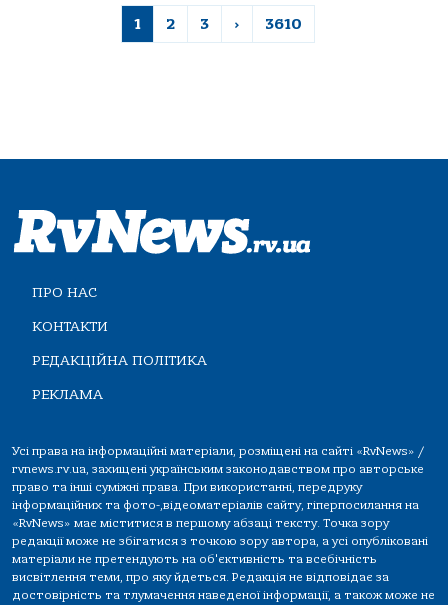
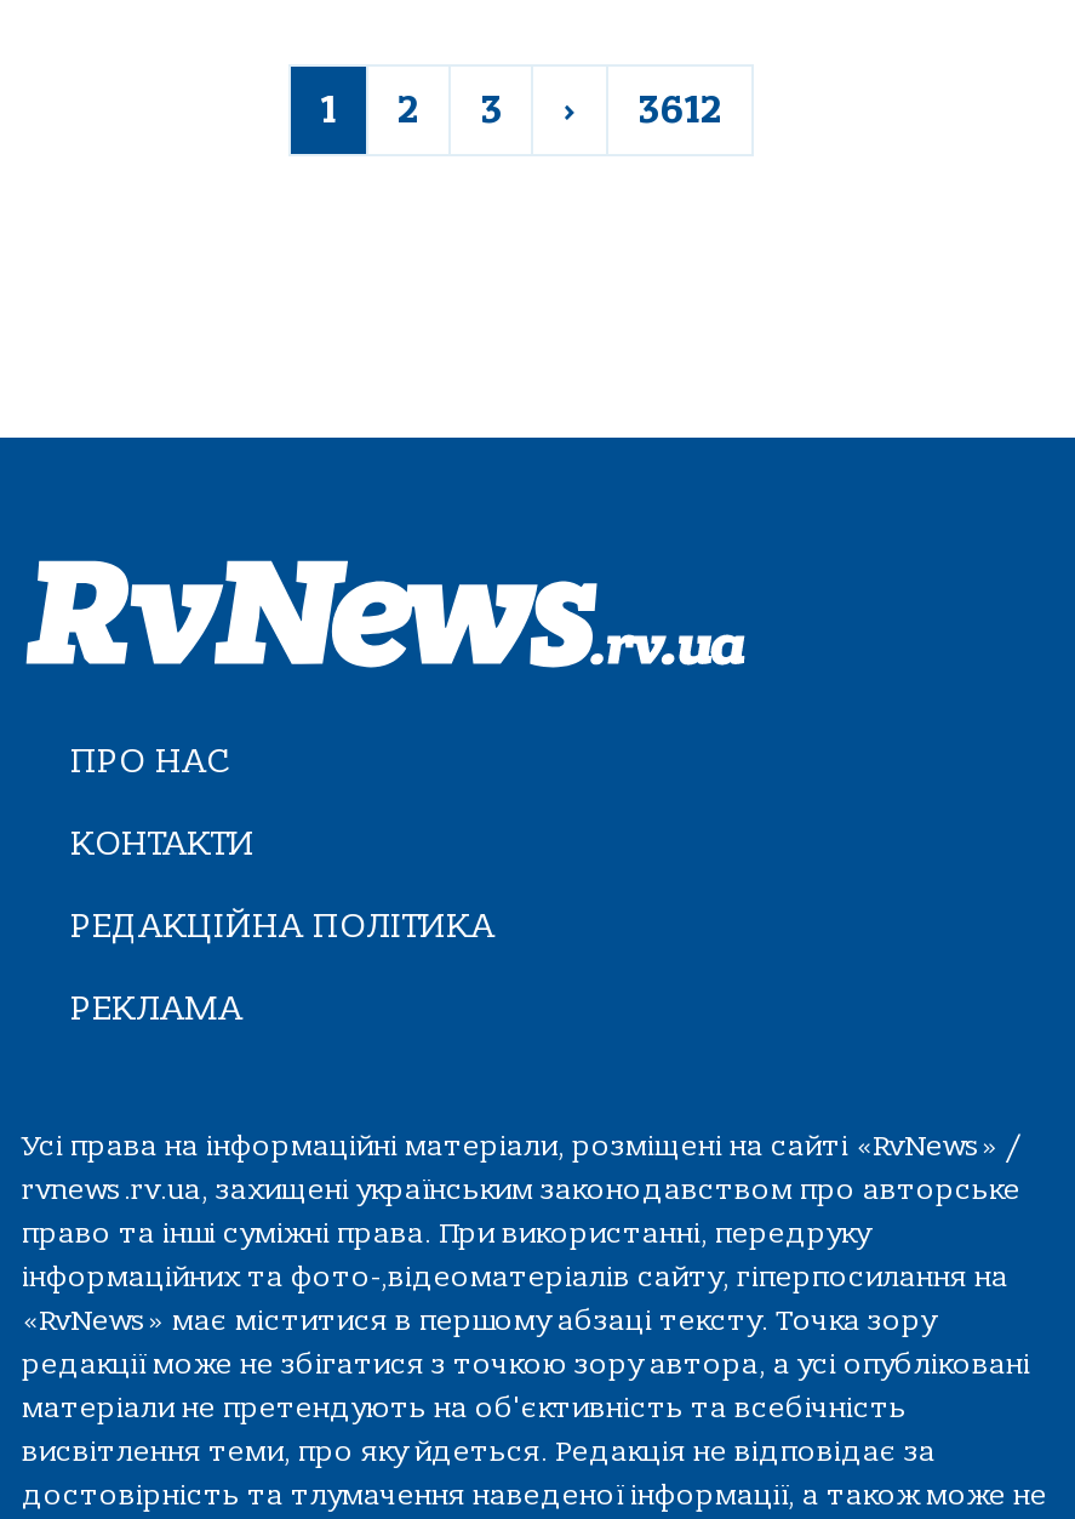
- 3610
+ 3612
